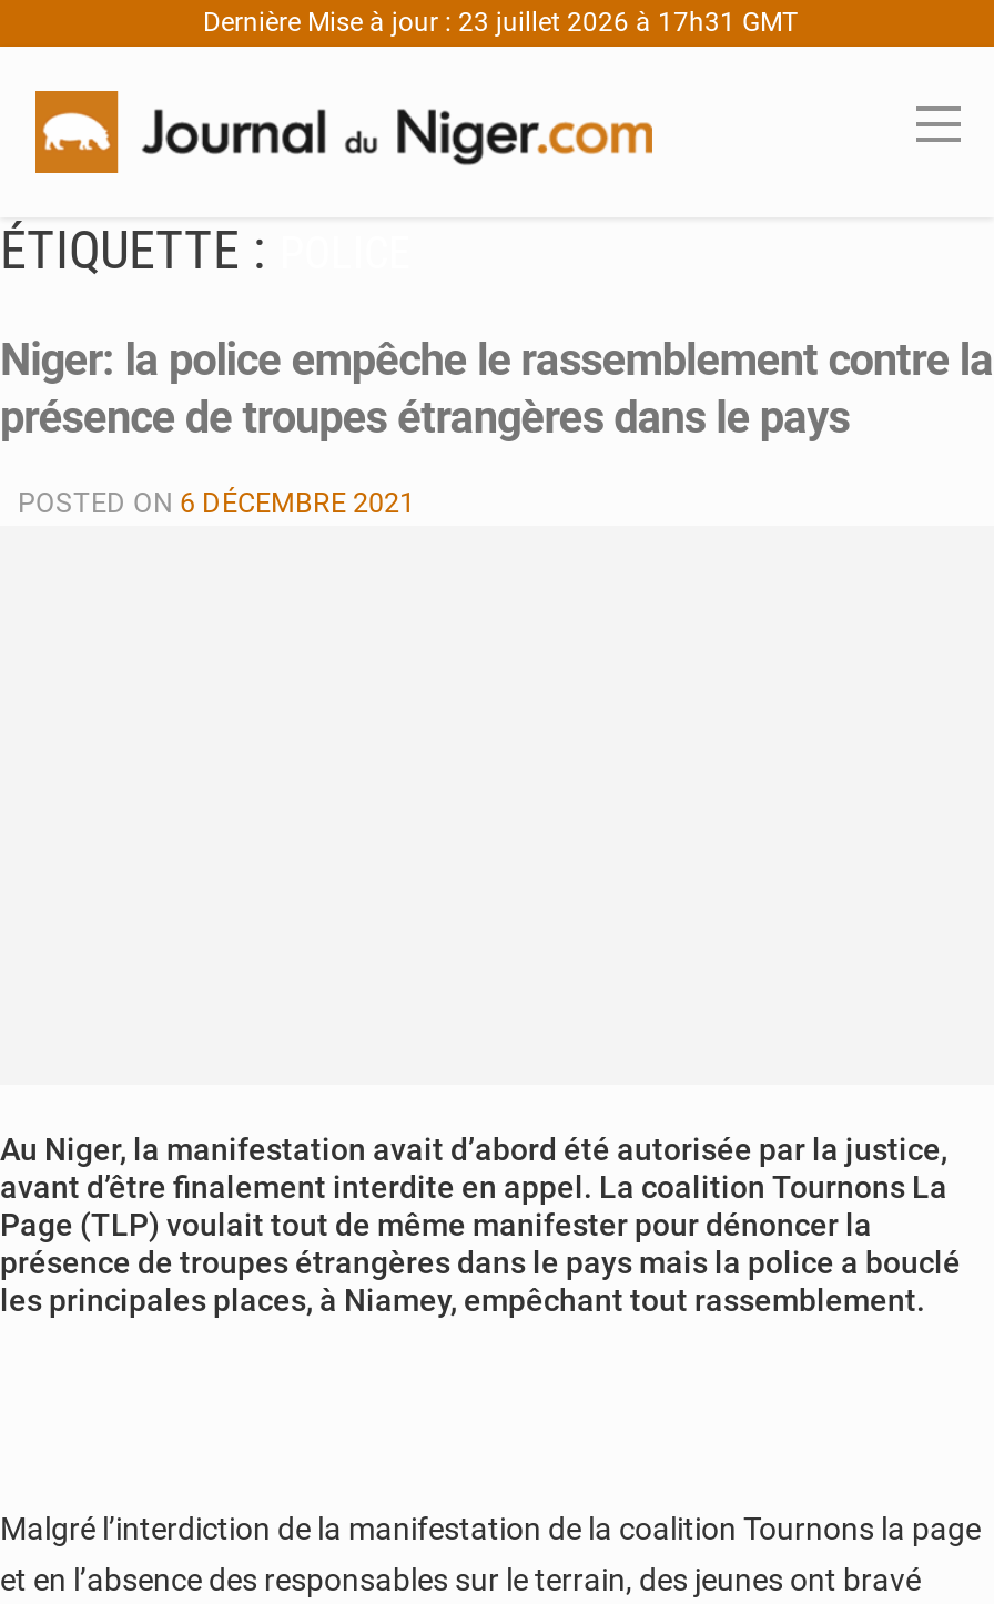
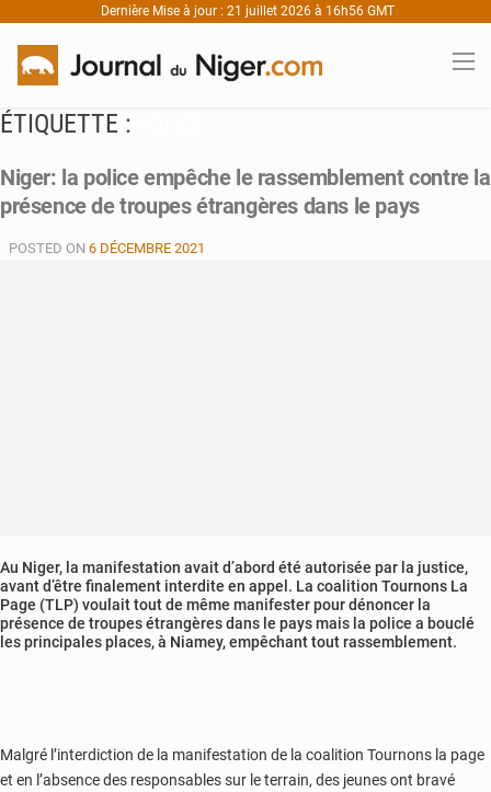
- Dernière Mise à jour : 23 juillet 2026 à 17h31 GMT
+ Dernière Mise à jour : 21 juillet 2026 à 16h56 GMT
